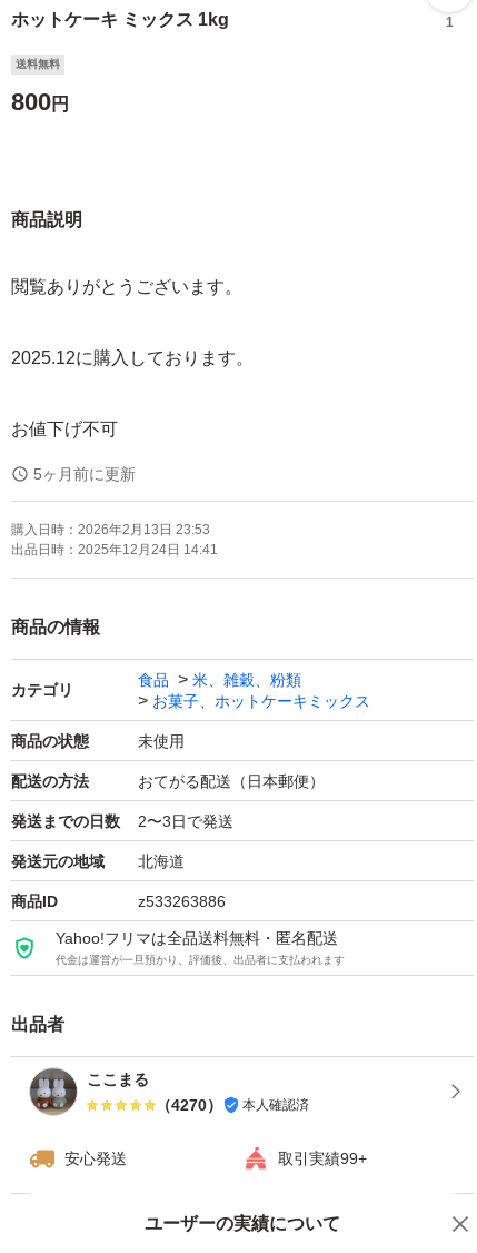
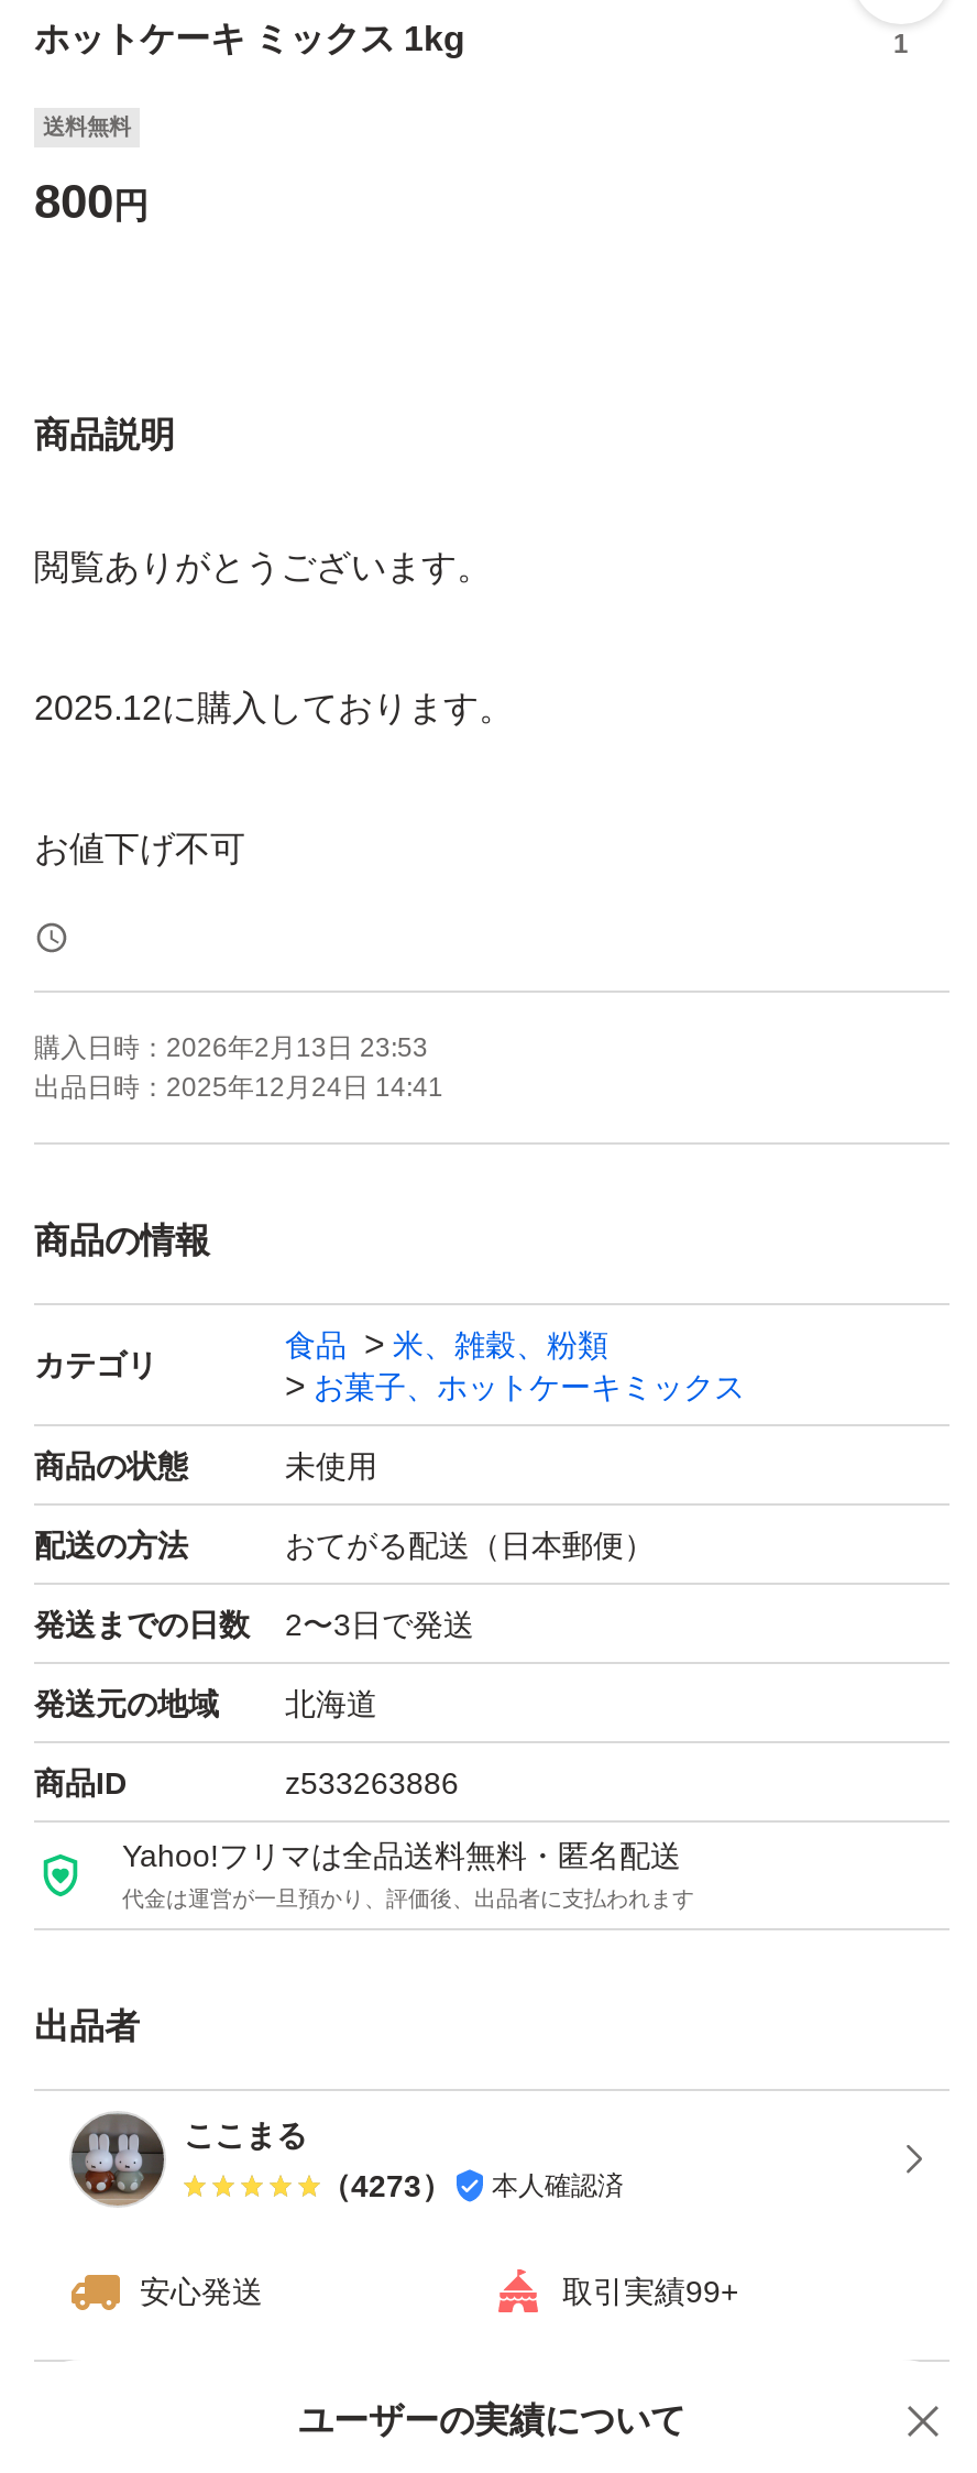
- 5ヶ月前に更新

- （4270） 本人確認済
+ （4273） 本人確認済
